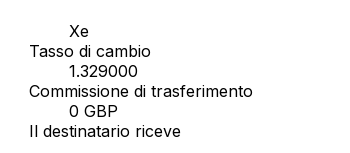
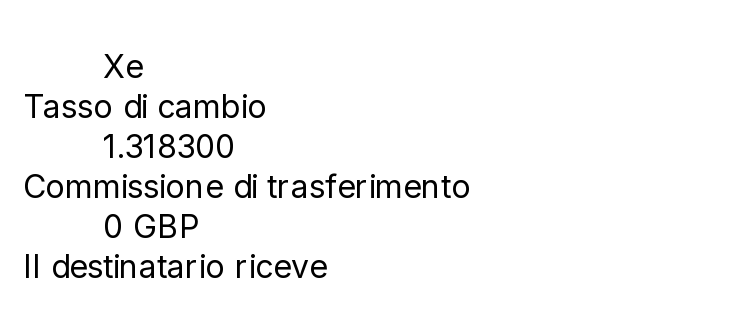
- 1.329000
+ 1.318300
